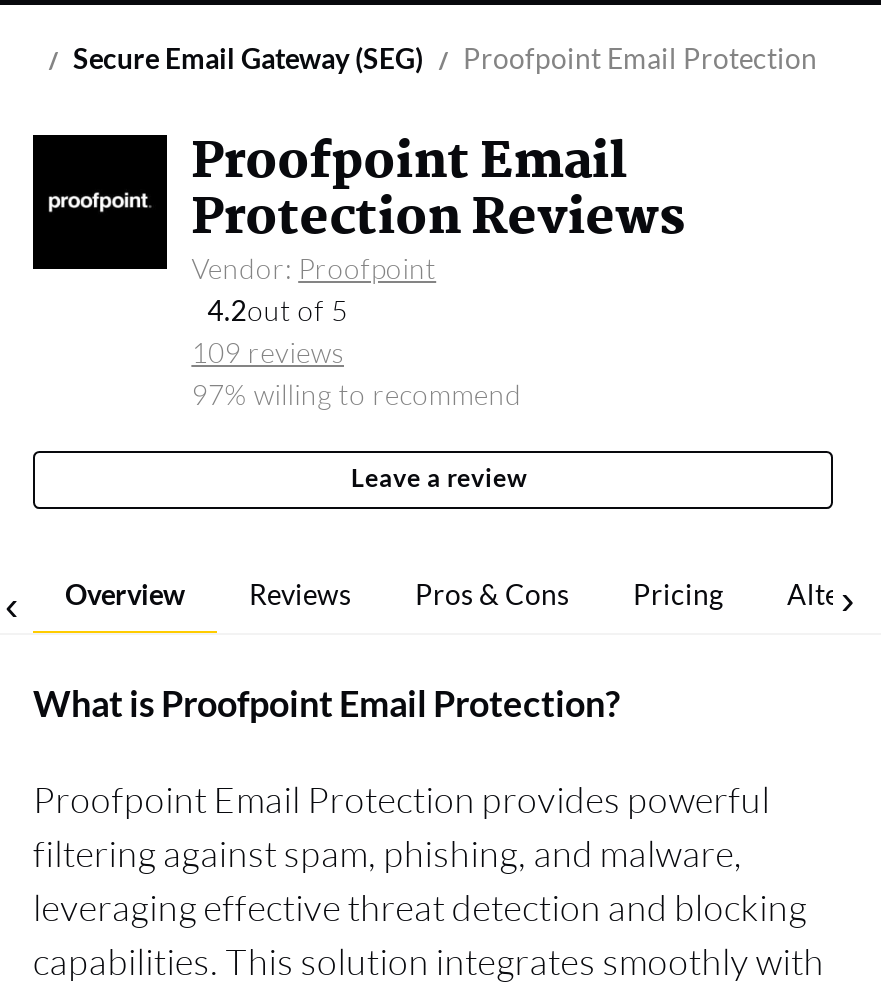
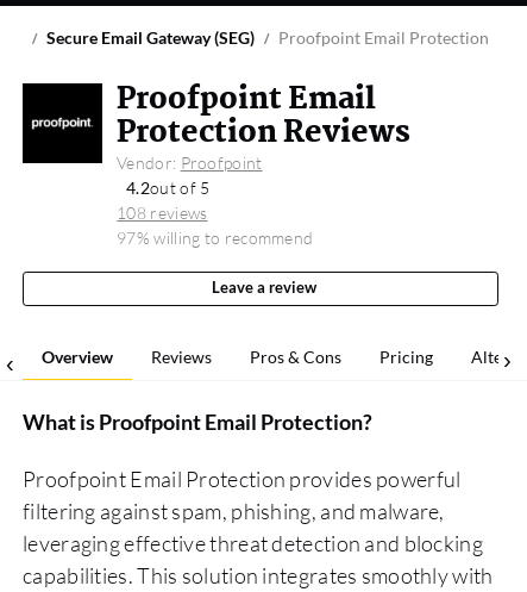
- 109 reviews
+ 108 reviews
